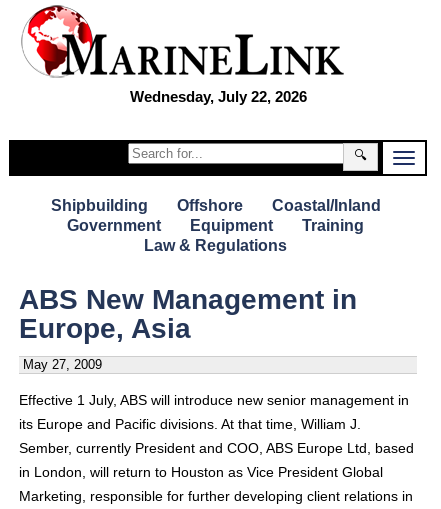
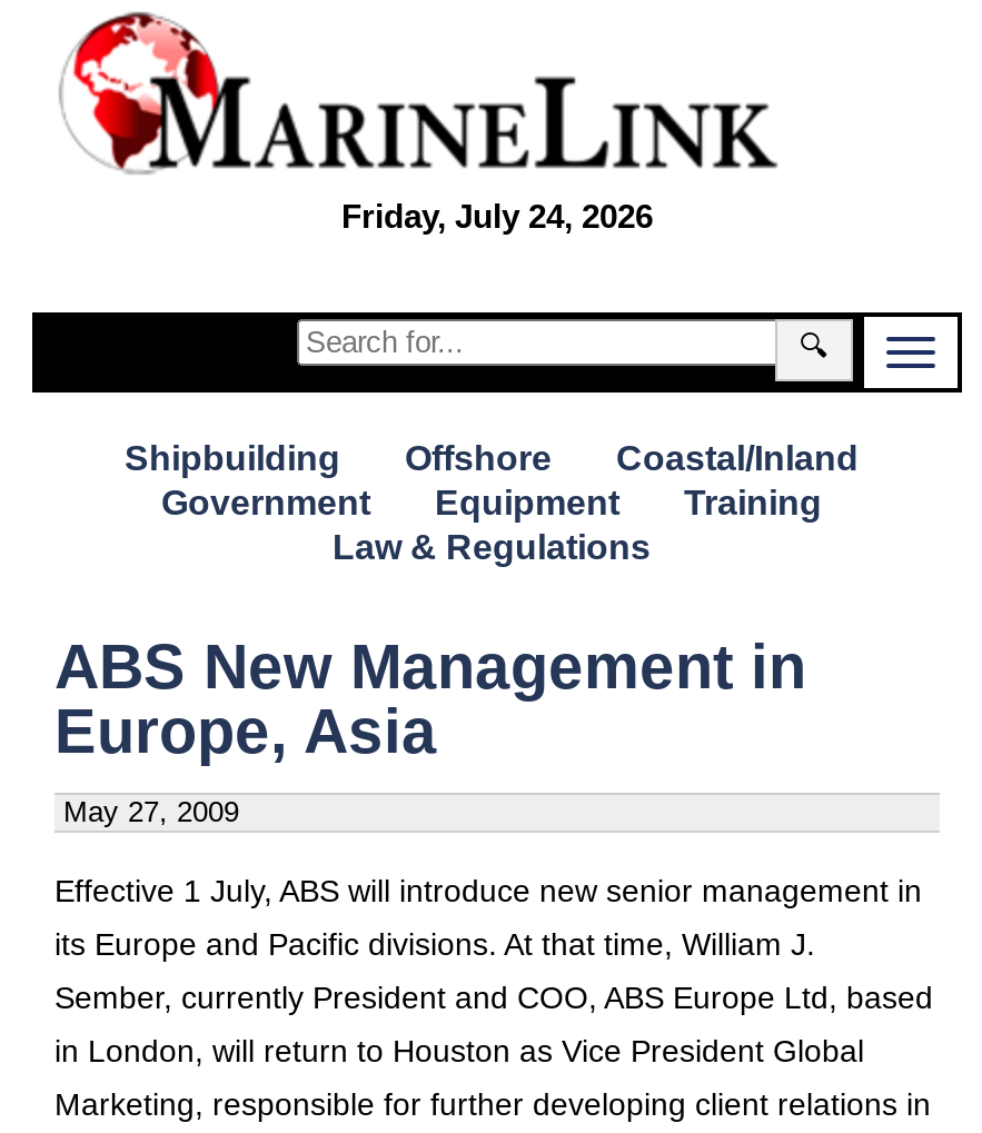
- Wednesday, July 22, 2026
+ Friday, July 24, 2026
